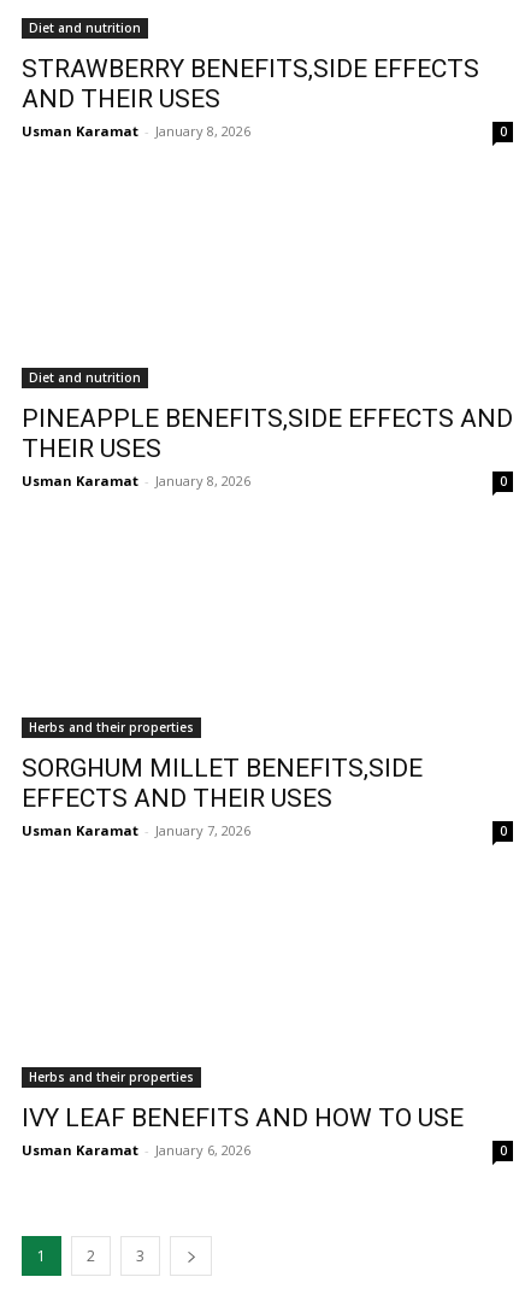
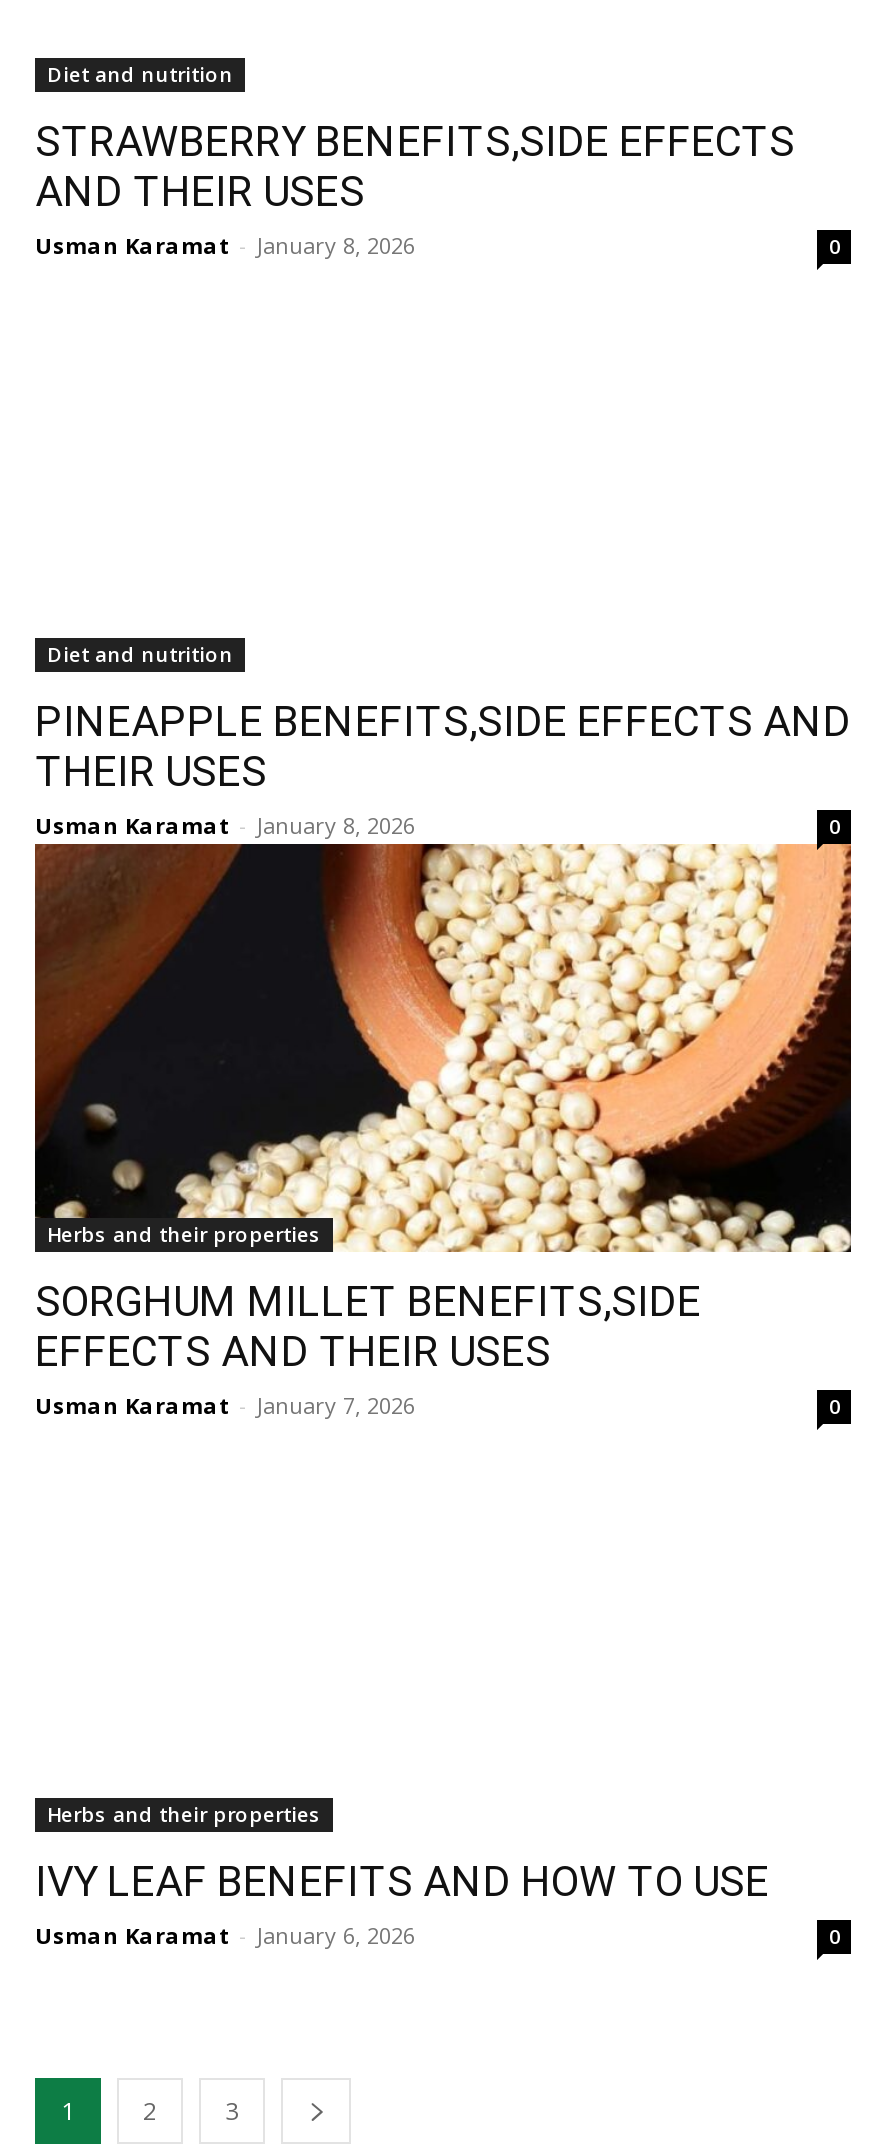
+ [image]
